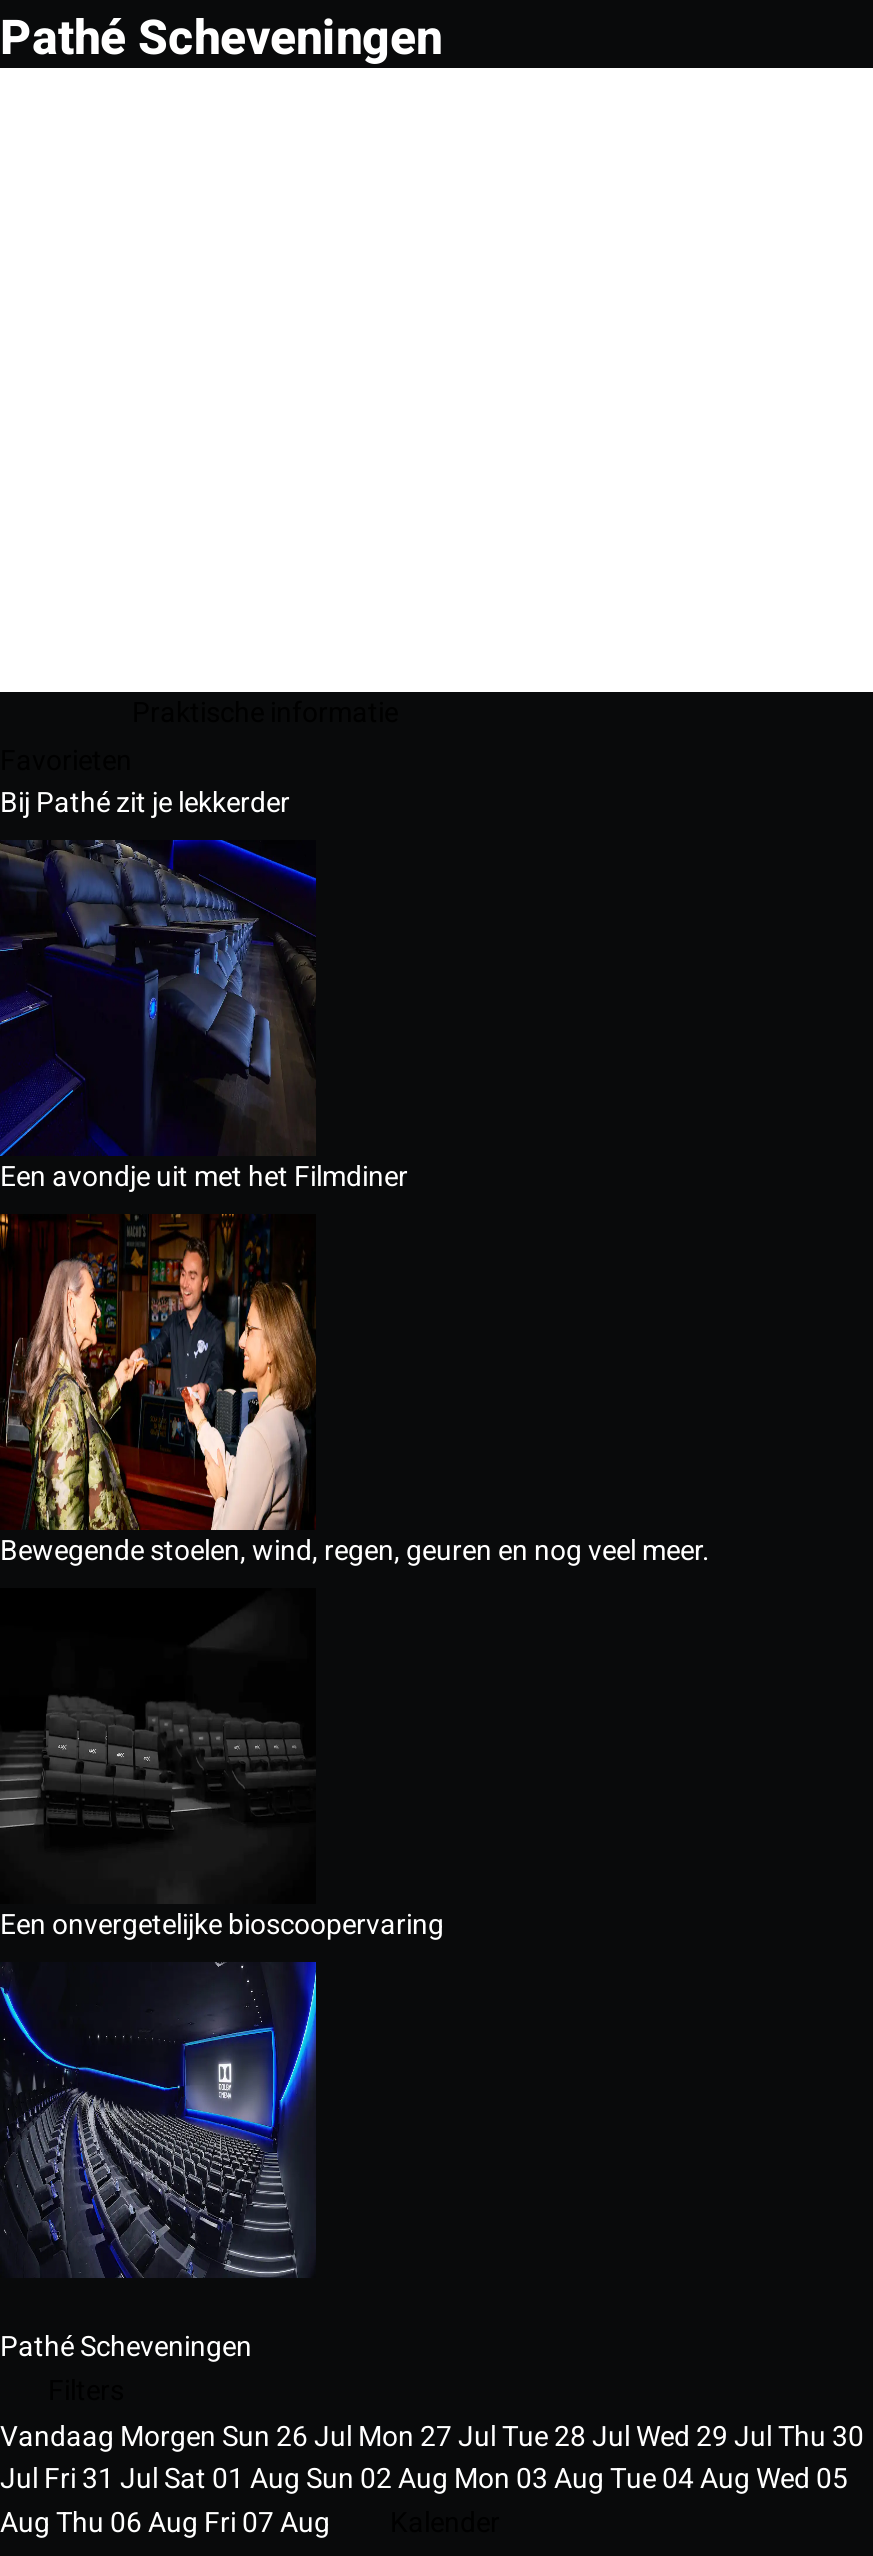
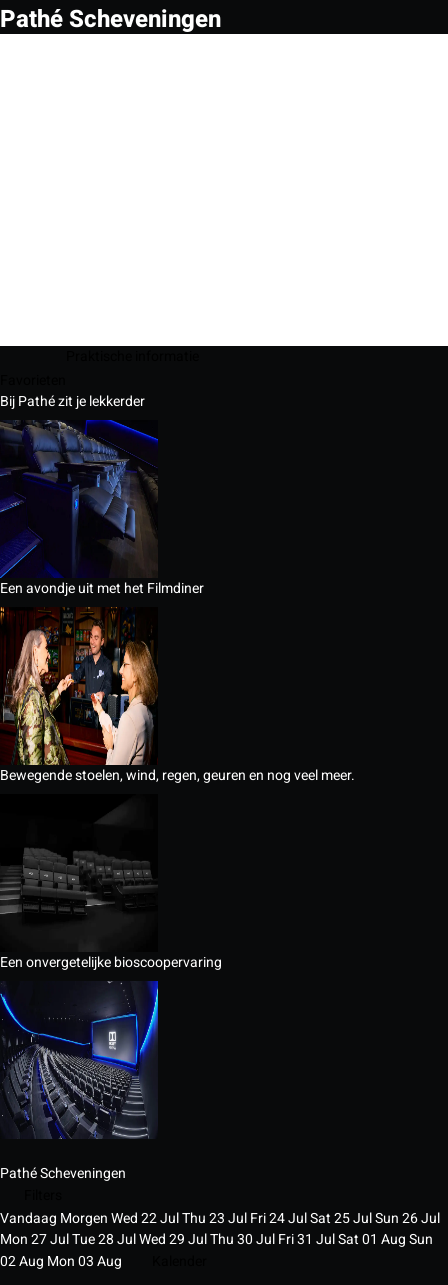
- Vandaag Morgen Sun 26 Jul Mon 27 Jul Tue28 Jul Wed 29 Jul Thu 30
- Jul Fri 31 Jul Sat 01 Aug Sun 02Aug Mon 03 Aug Tue04Aug Wed 05
- Aug Thu 06Aug Fri 07Aug
+ Vandaag Morgen Wed 22Jul Thu 23 Jul Fri 24Jul Sat 25 Jul Sun 26 Jul
+ Mon 27 Jul Tue 28 Jul Wed 29 Jul Thu 30 Jul Fri 31 Jul Sat 01 Aug Sun
+ 02Aug Mon 03 Aug
